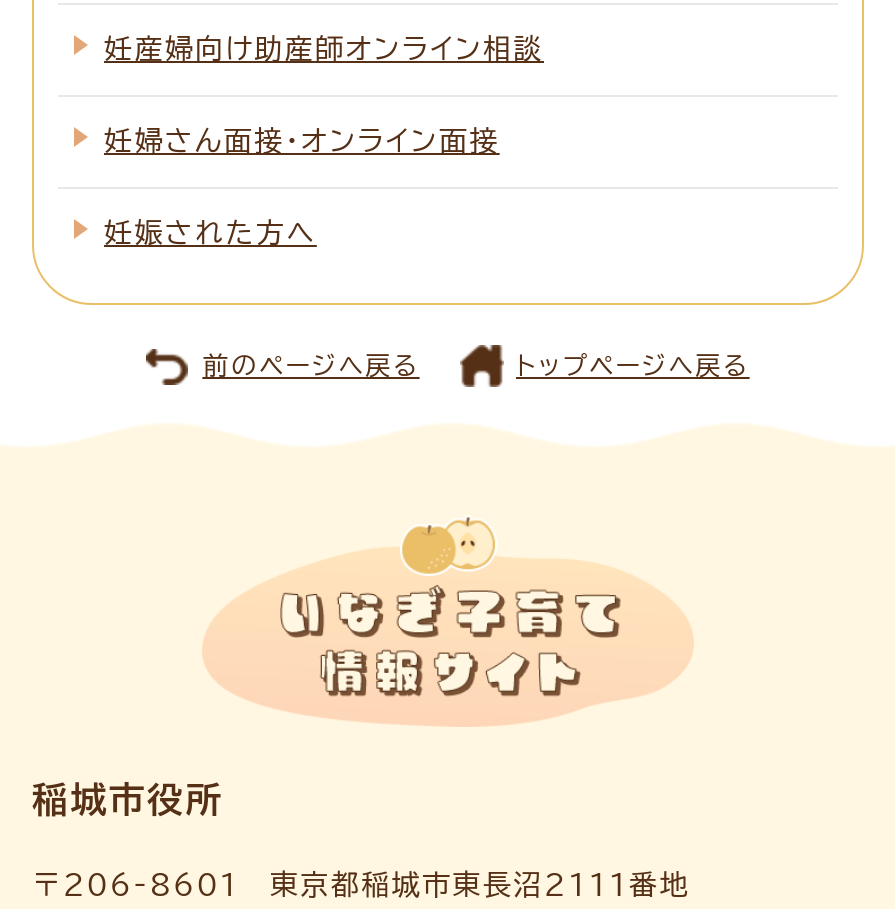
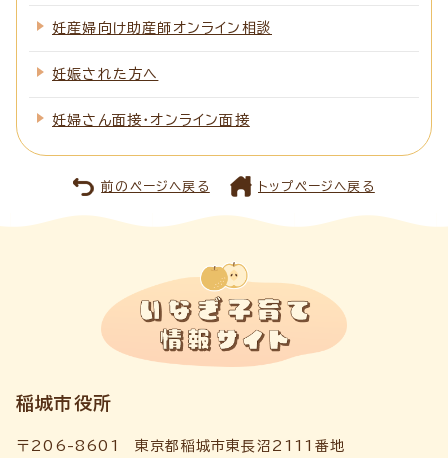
moved down: 妊婦さん面接・オンライン面接

moved up: 妊娠された方へ
